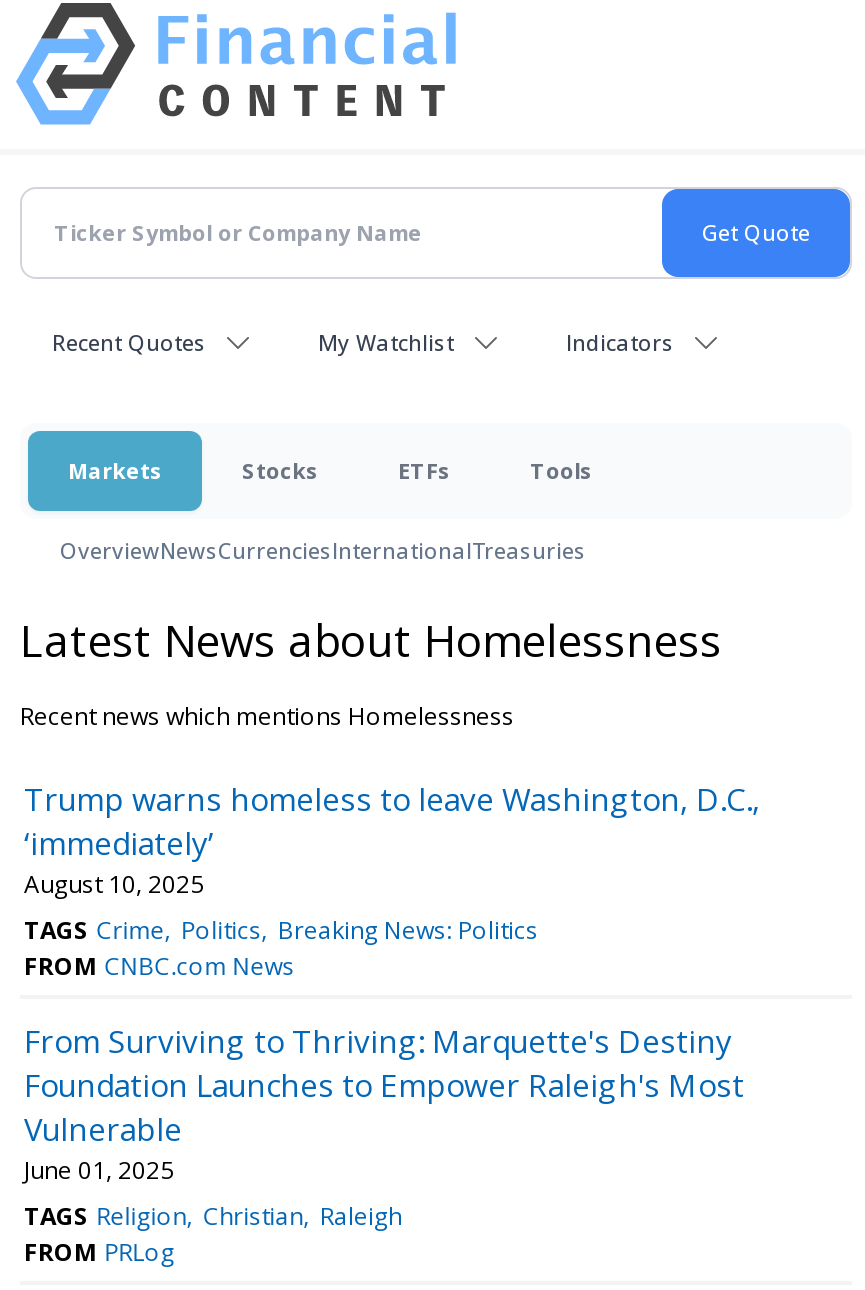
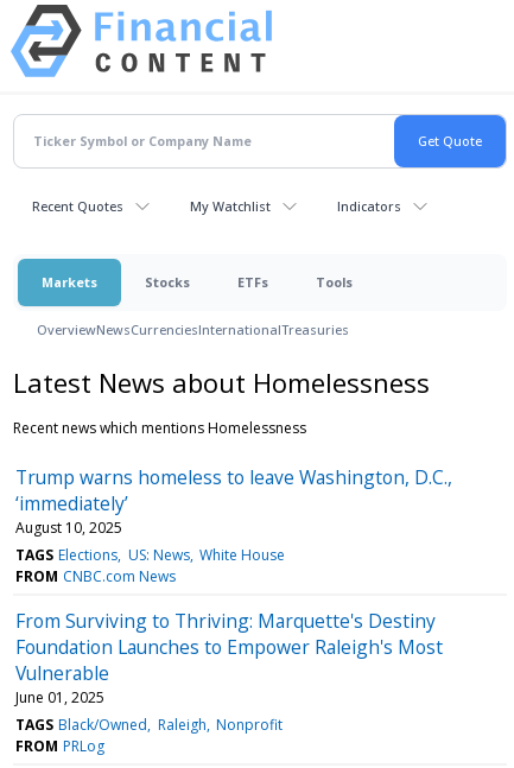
- TAGS Crime Politics Breaking News: Politics
+ TAGS Elections US: News White House

- TAGS Religion Christian Raleigh
+ TAGS Black/Owned Raleigh Nonprofit
